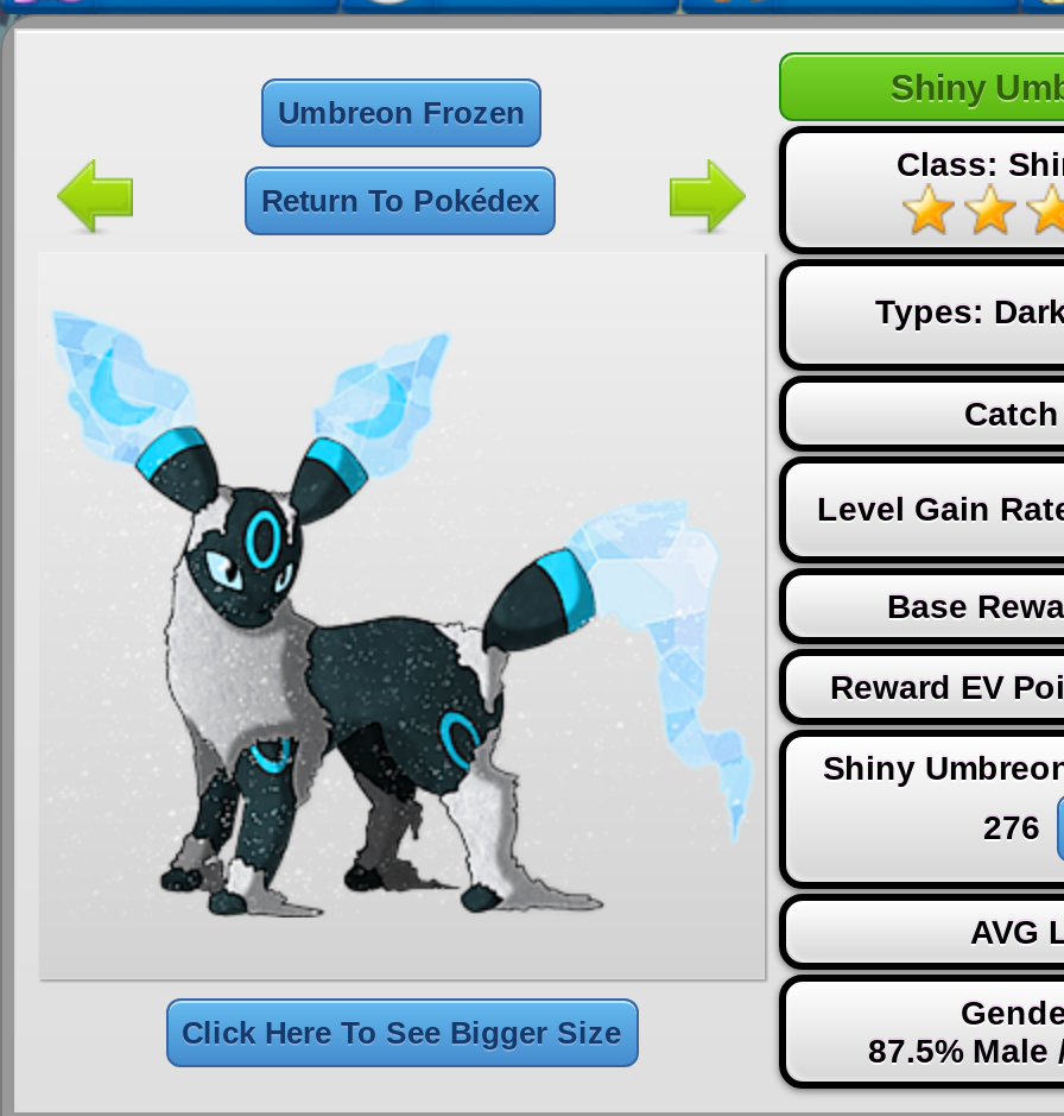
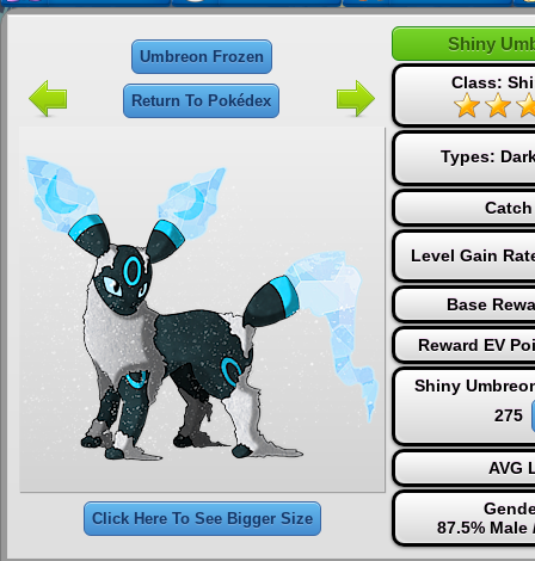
- 276
+ 275
